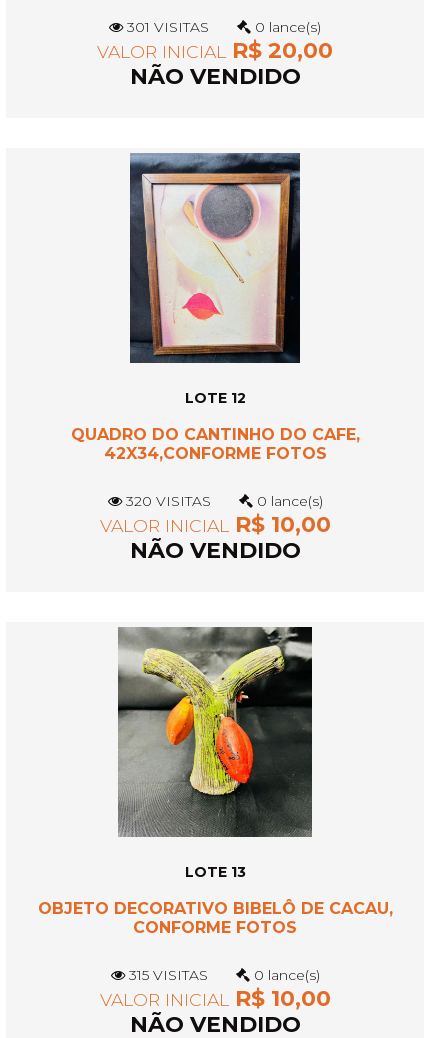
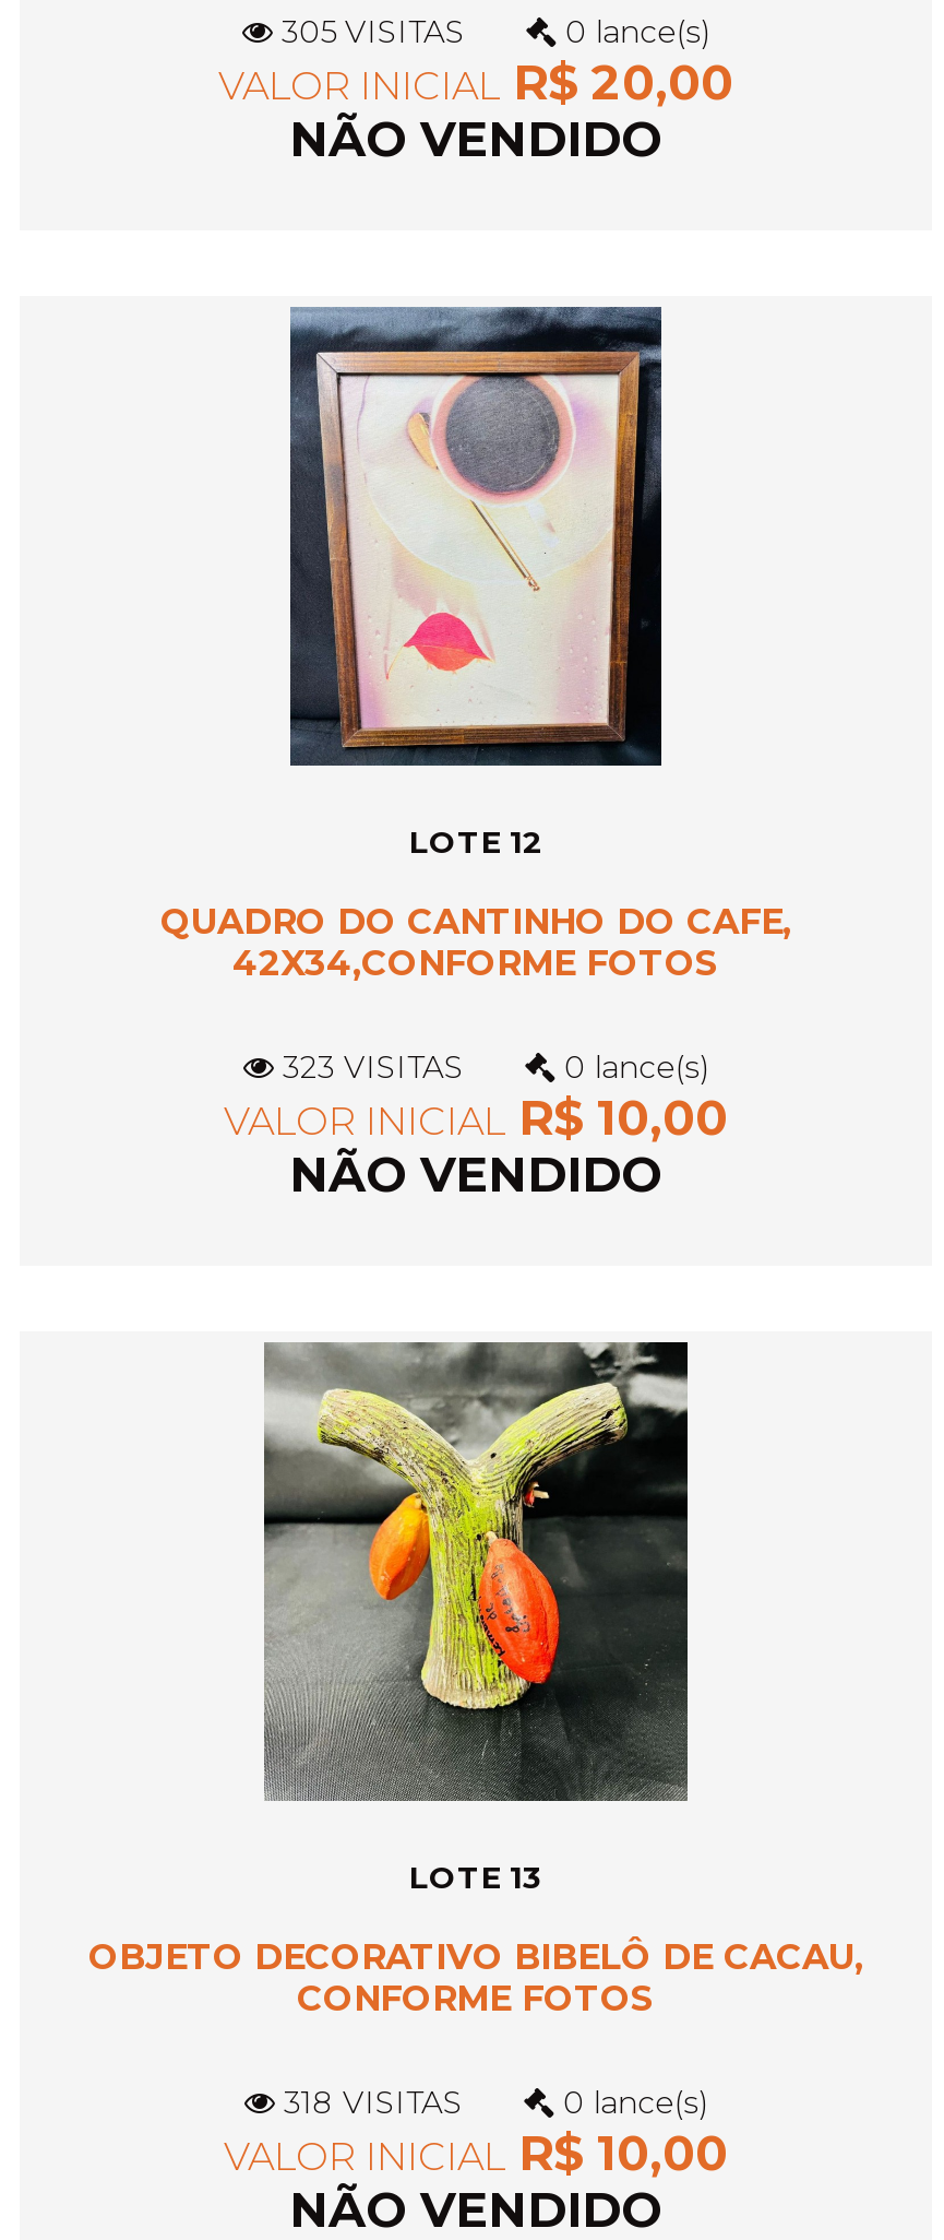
- 301 VISITAS
+ 305 VISITAS

- 320 VISITAS
+ 323 VISITAS

- 315 VISITAS
+ 318 VISITAS
